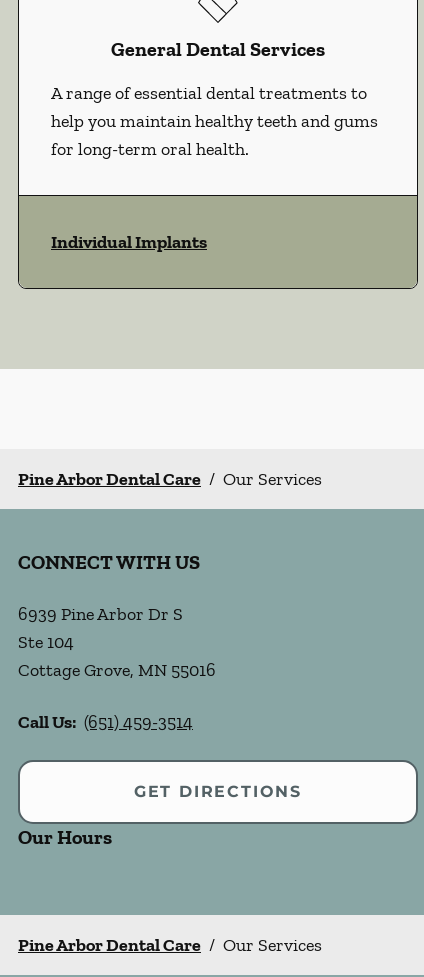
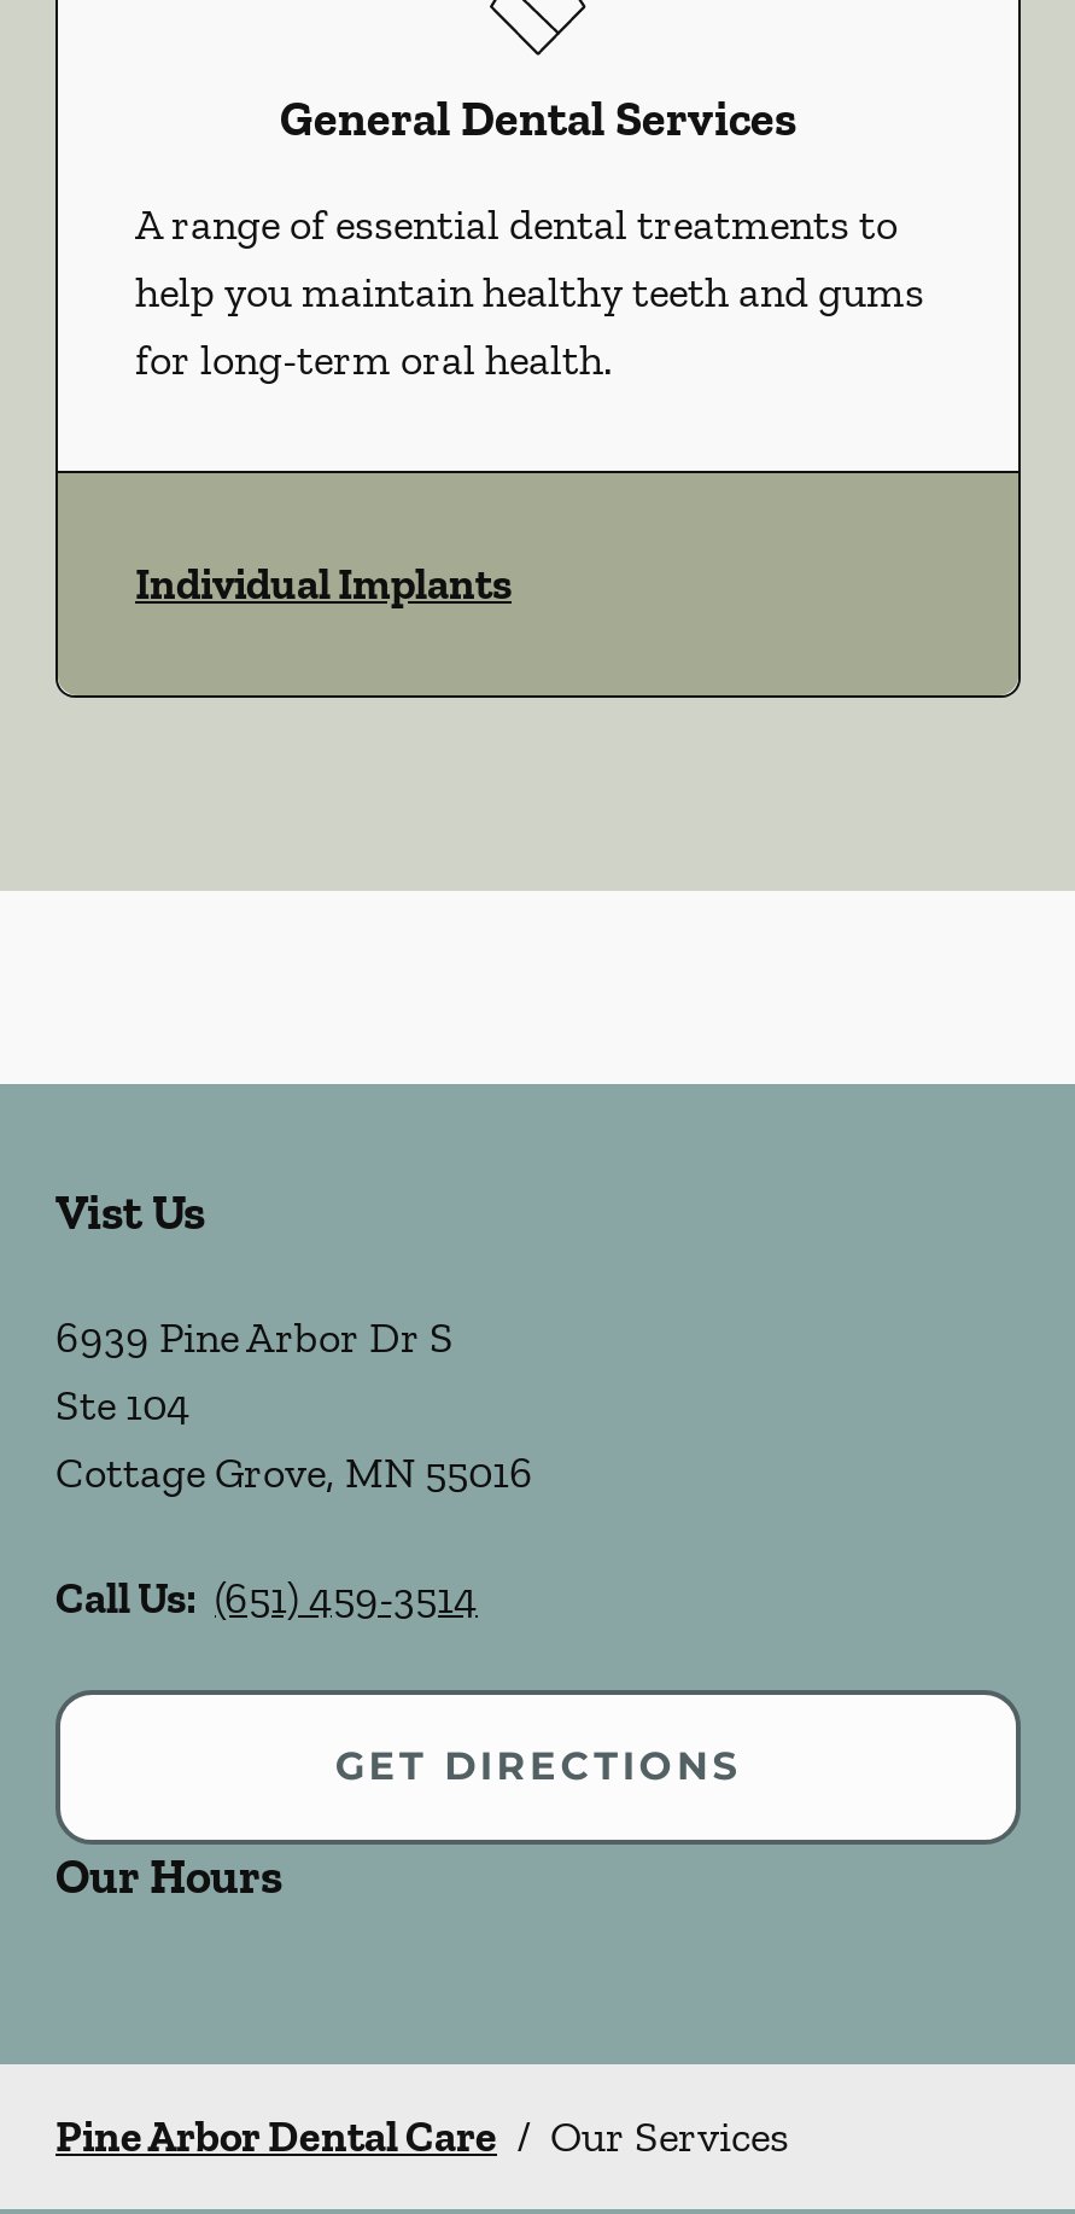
- Pine Arbor Dental Care / Our Services
- CONNECT WITH US
+ Vist Us
